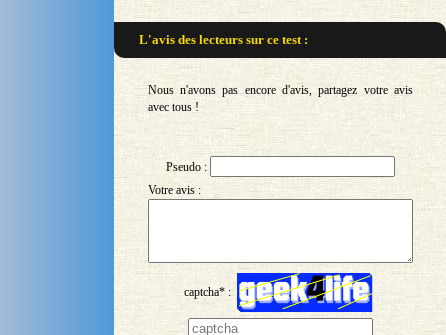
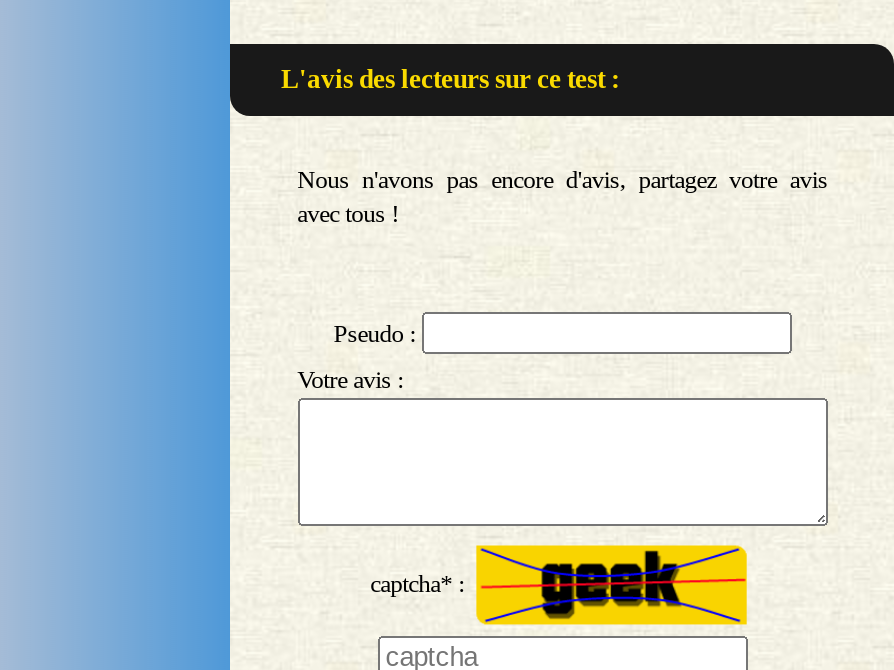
- [image]
+ [image]
